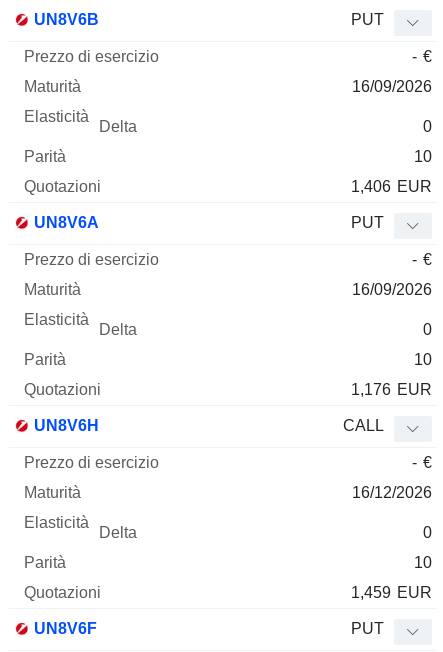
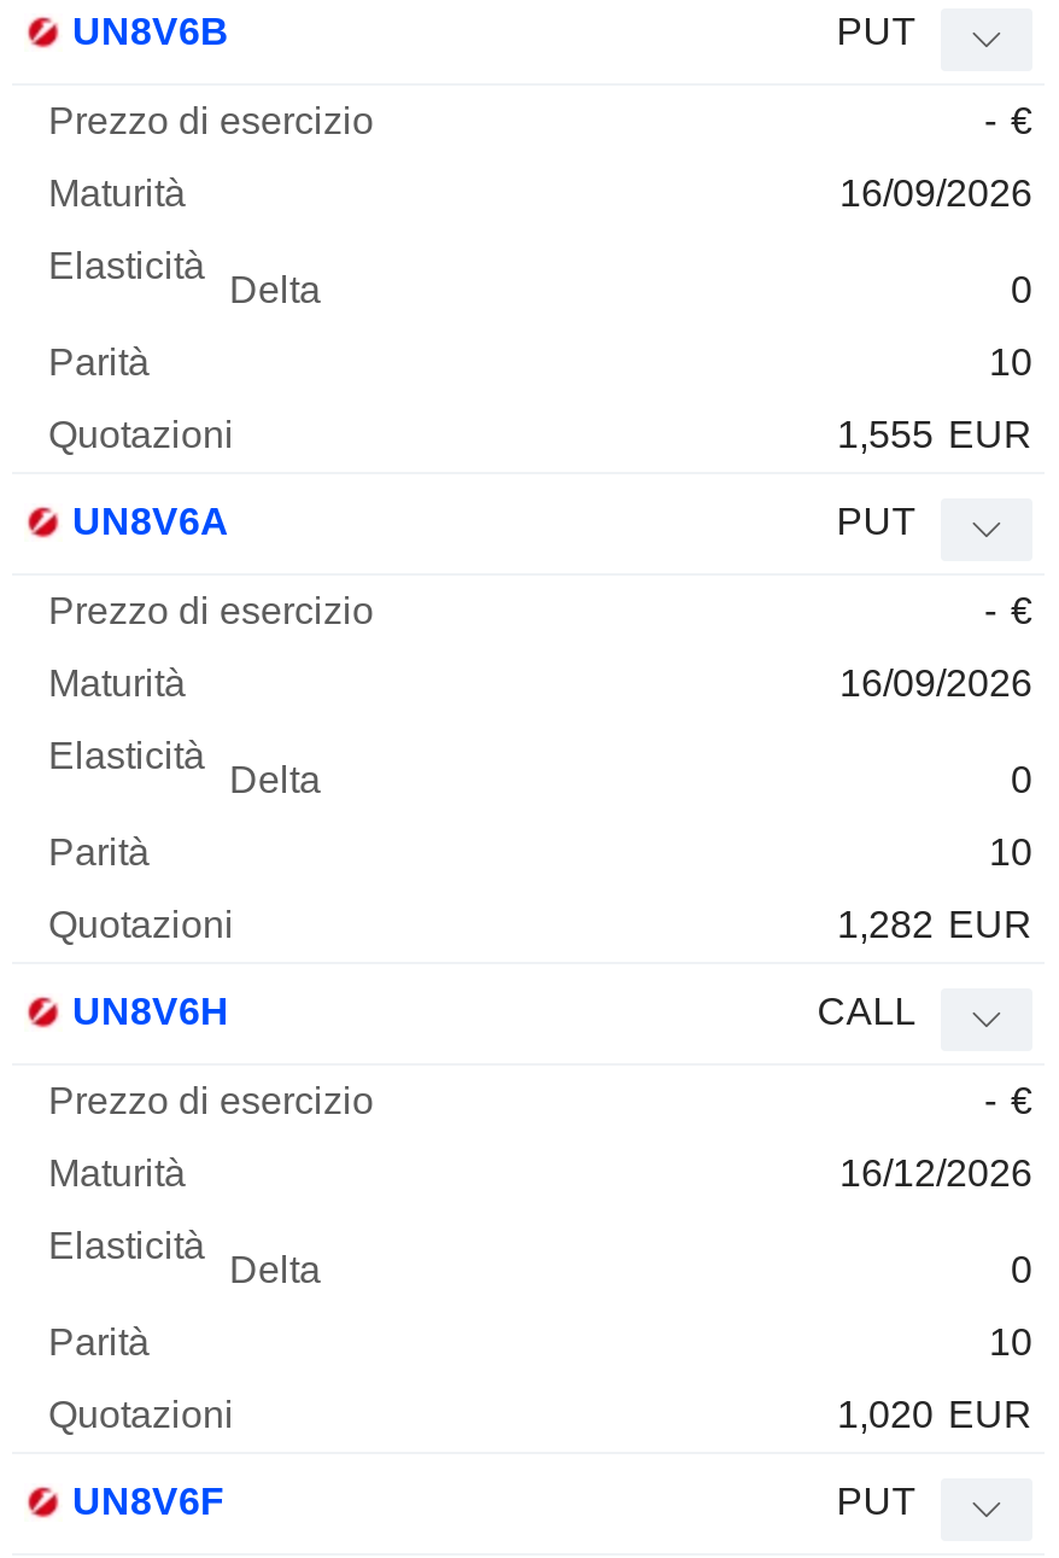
- 1,406 EUR
+ 1,555 EUR

- 1,176 EUR
+ 1,282 EUR

- 1,459 EUR
+ 1,020 EUR
